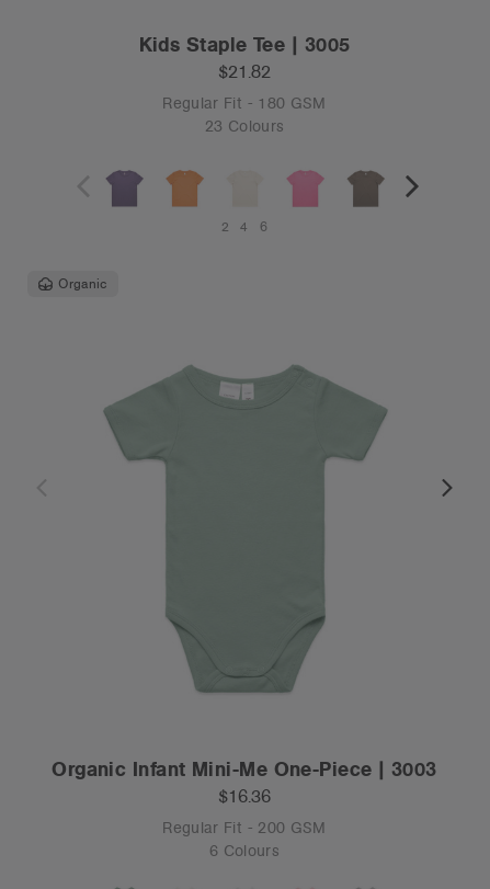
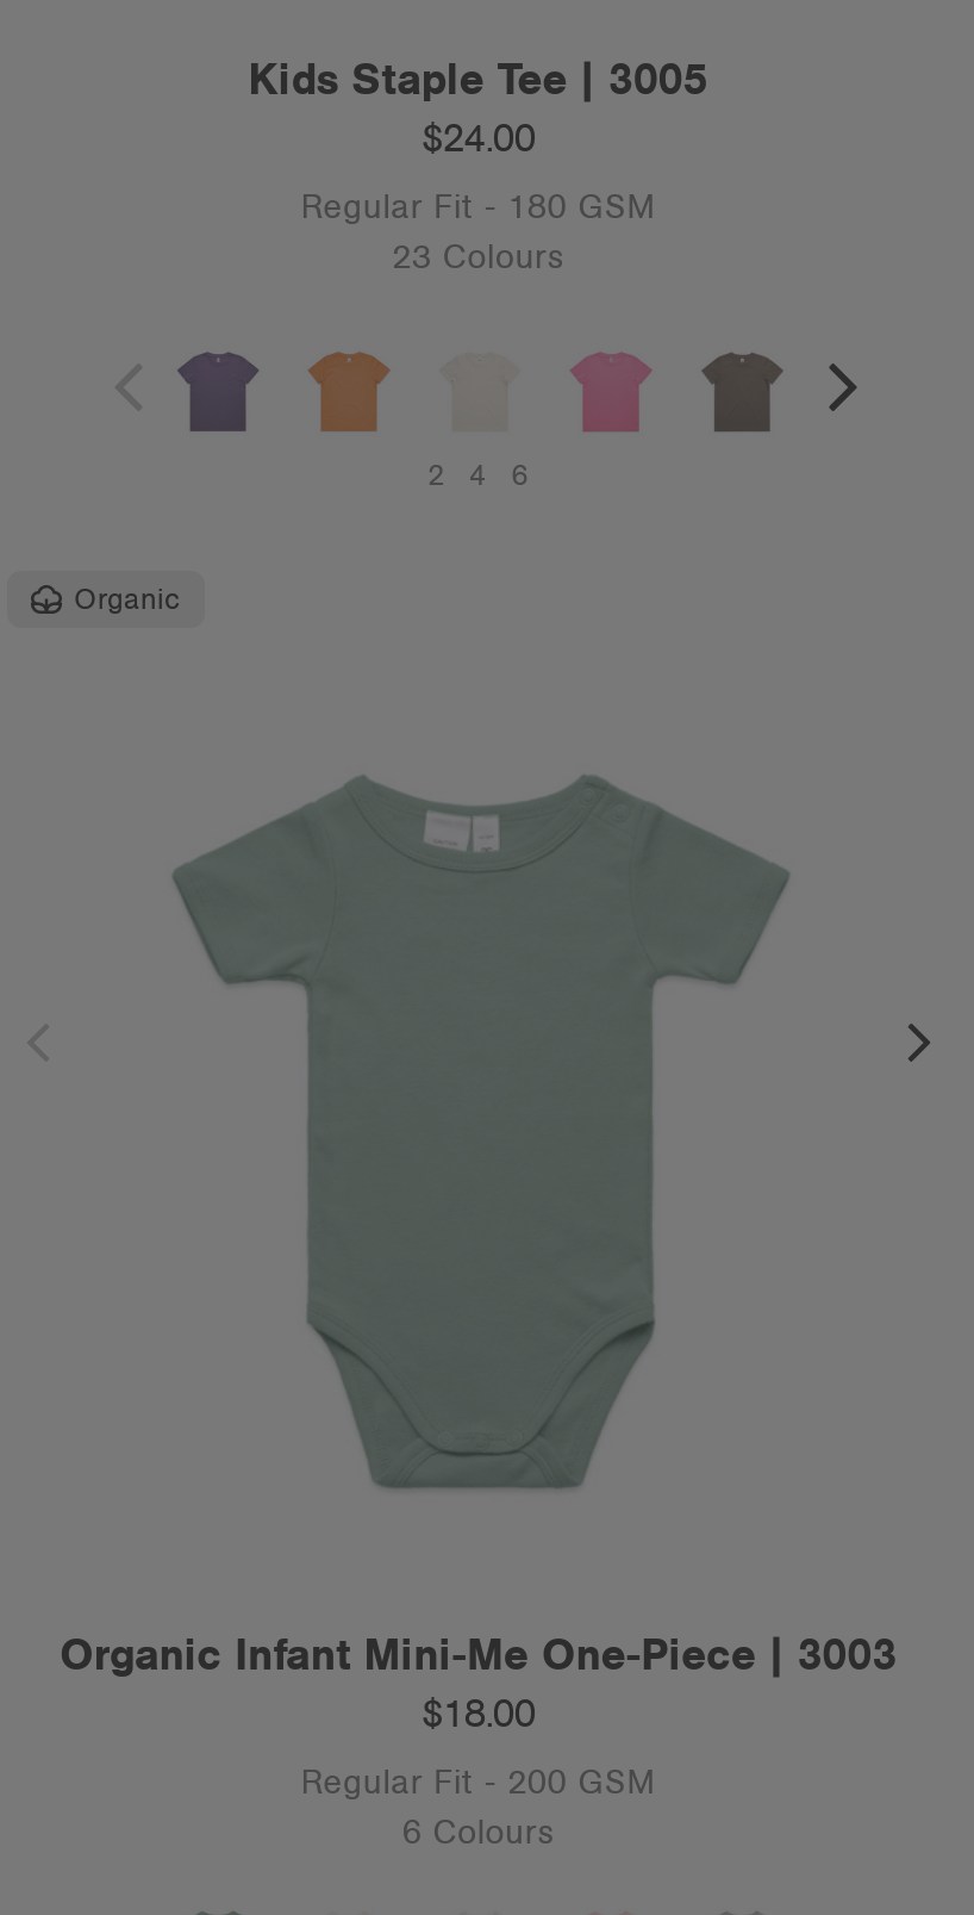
- $21.82
+ $24.00

- $16.36
+ $18.00
